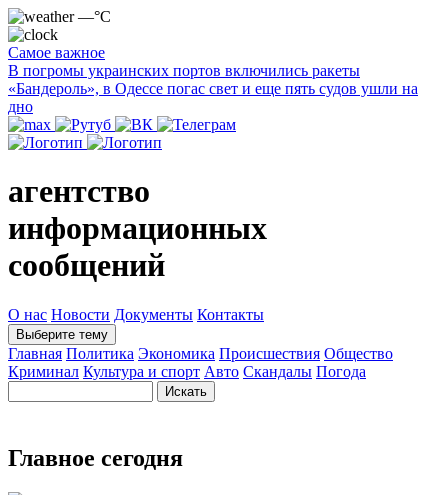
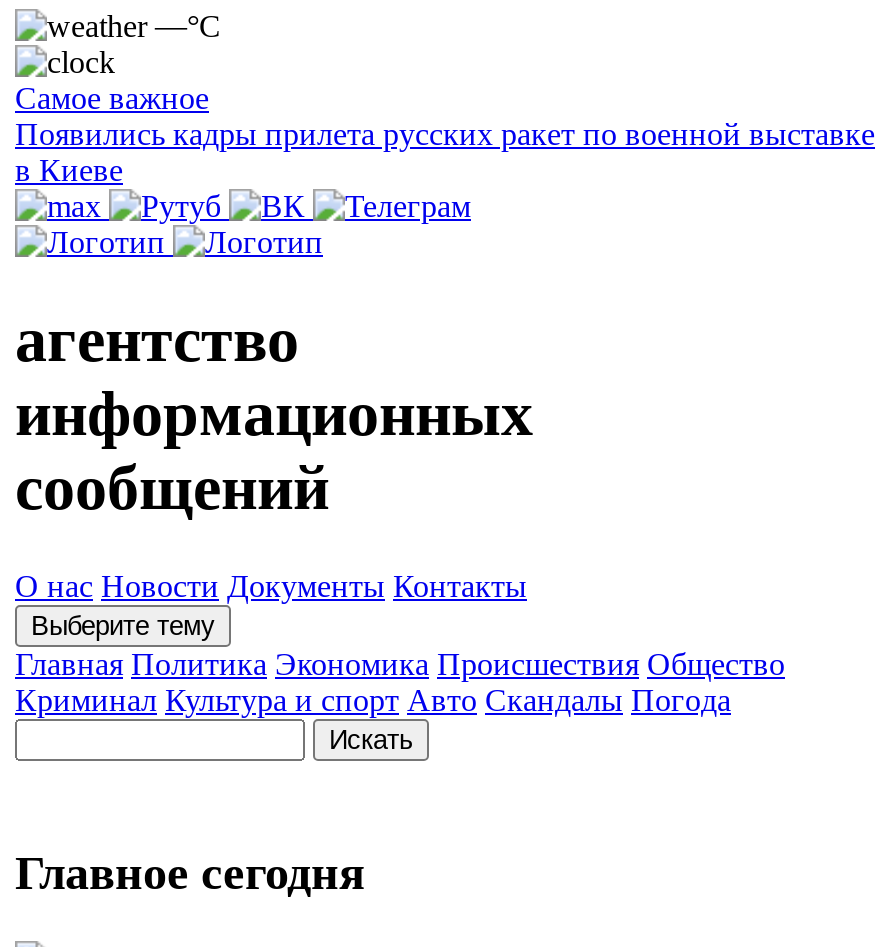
- В погромы украинских портов включились ракеты
- «Бандероль», в Одессе погас свет и еще пять судов ушли на
- дно
+ Появились кадры прилета русских ракет по военной выставке
+ в Киеве
